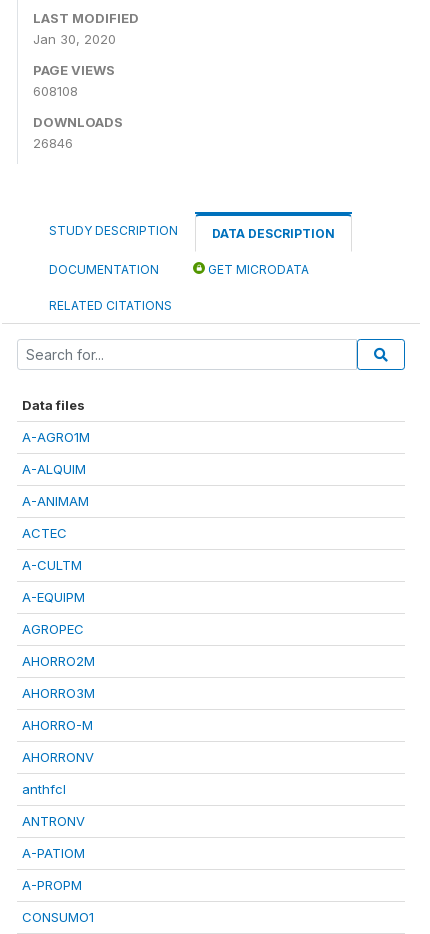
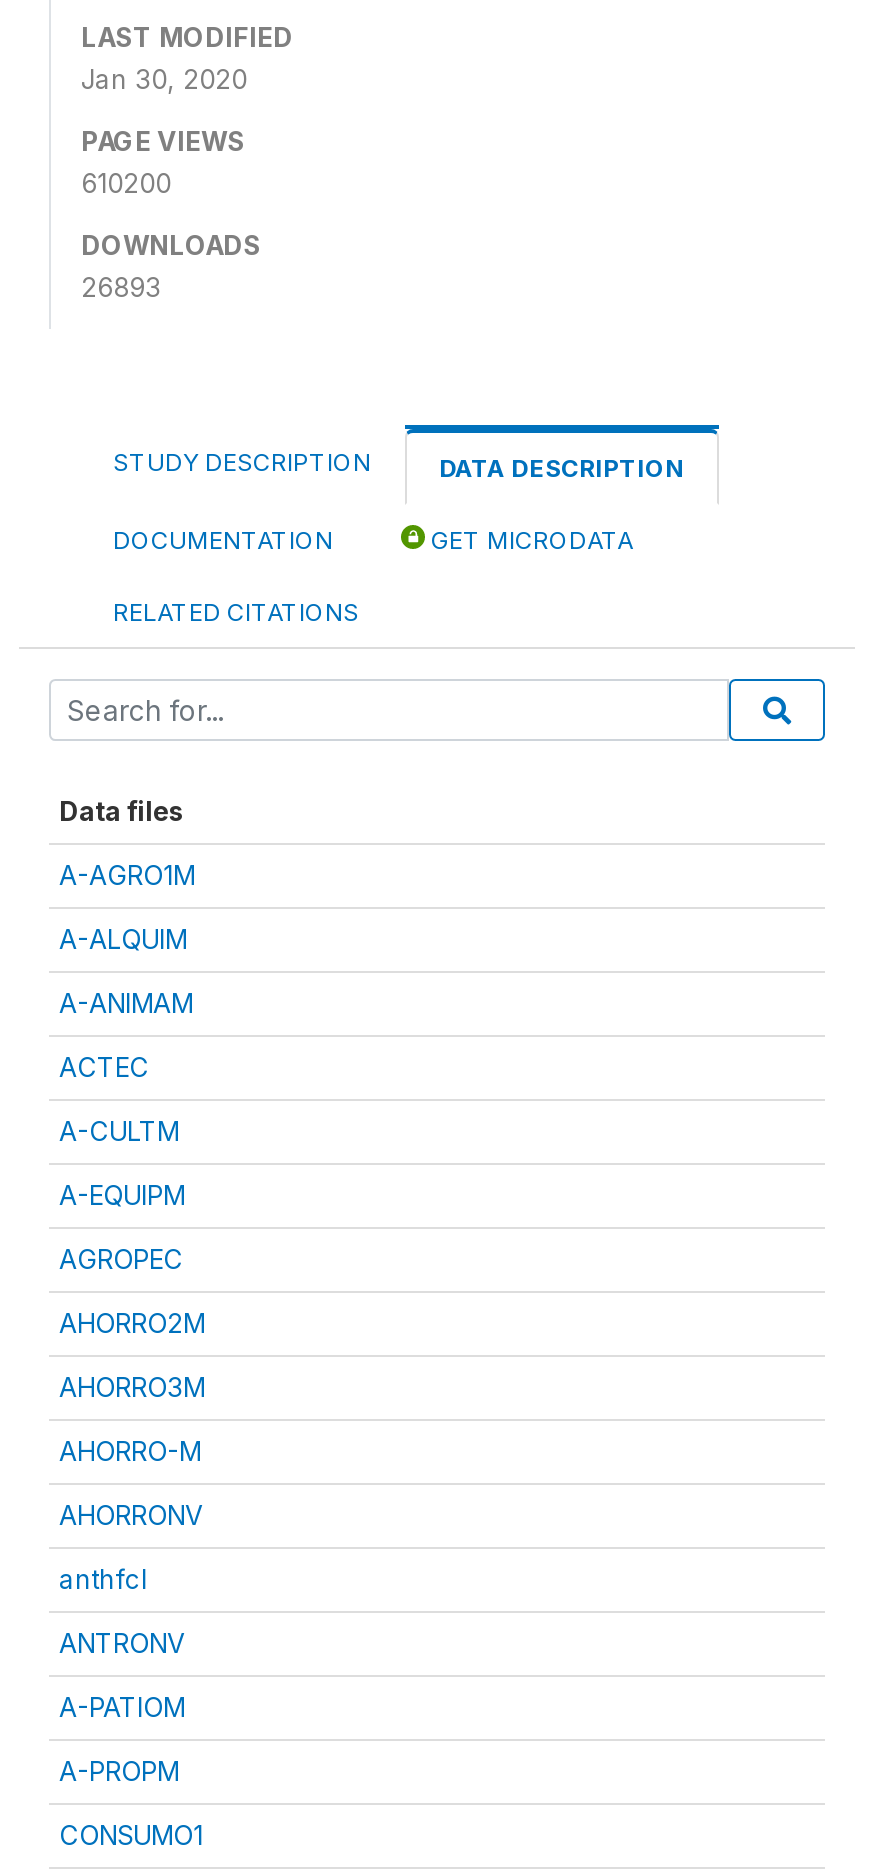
- 608108
+ 610200

- 26846
+ 26893
